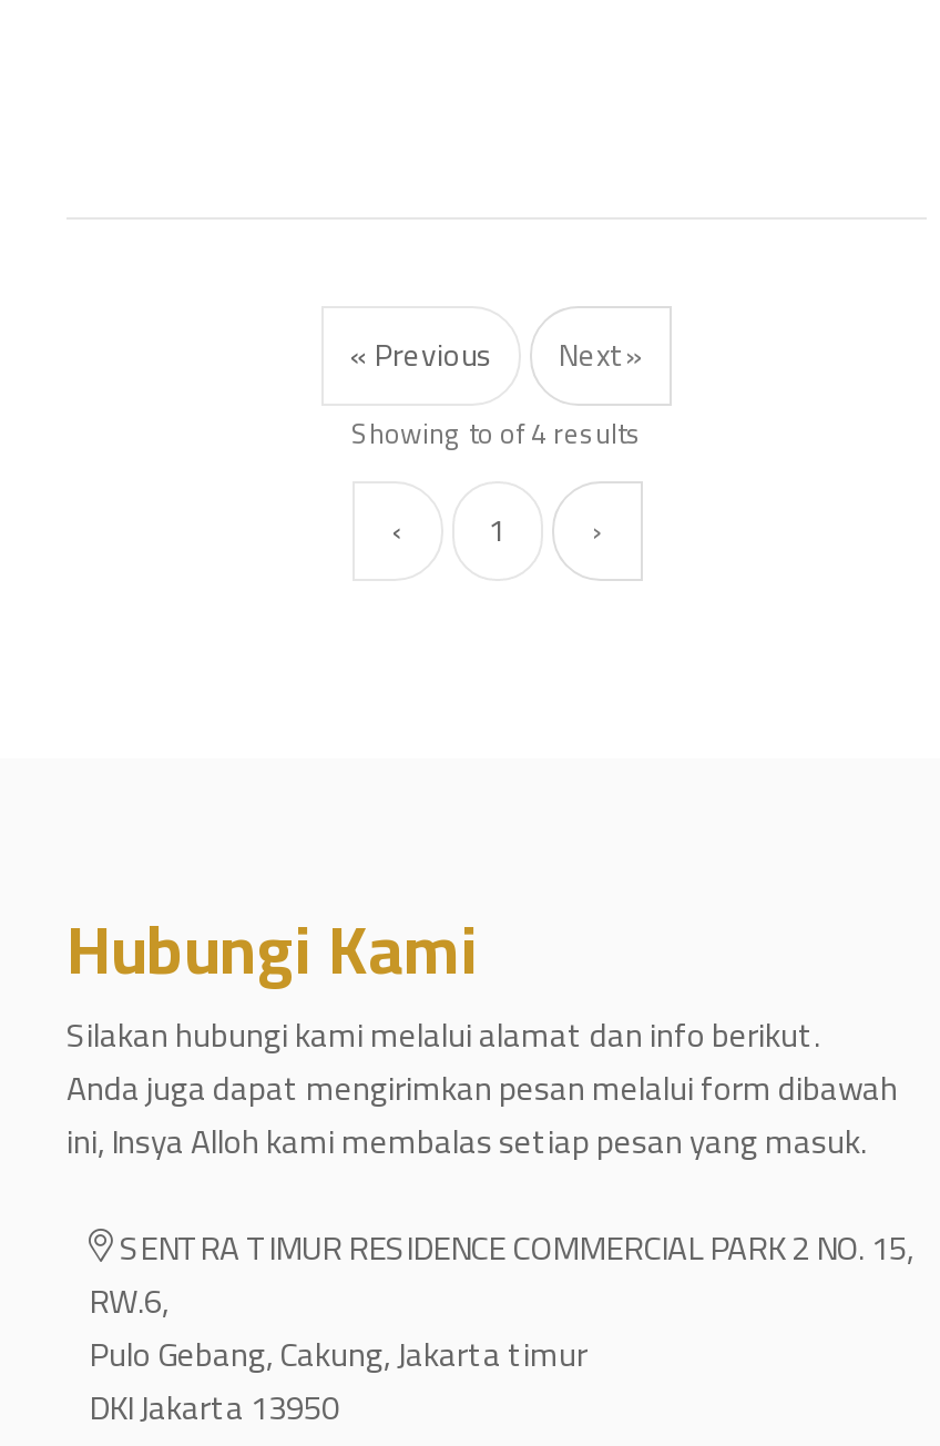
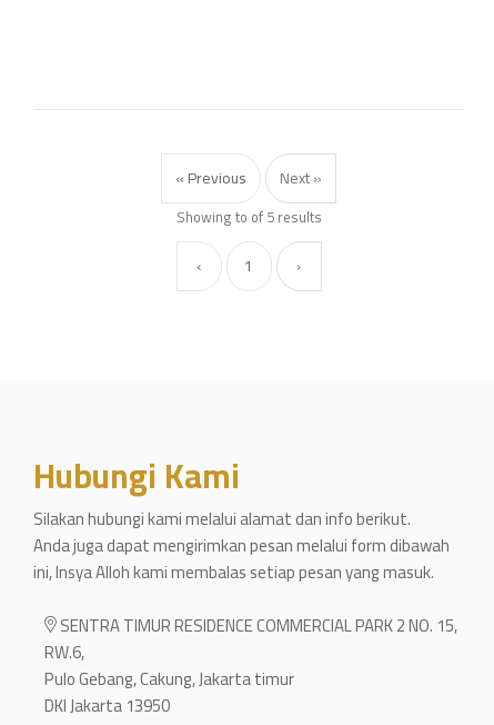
- Showing to of4 results
+ Showing to of5 results
